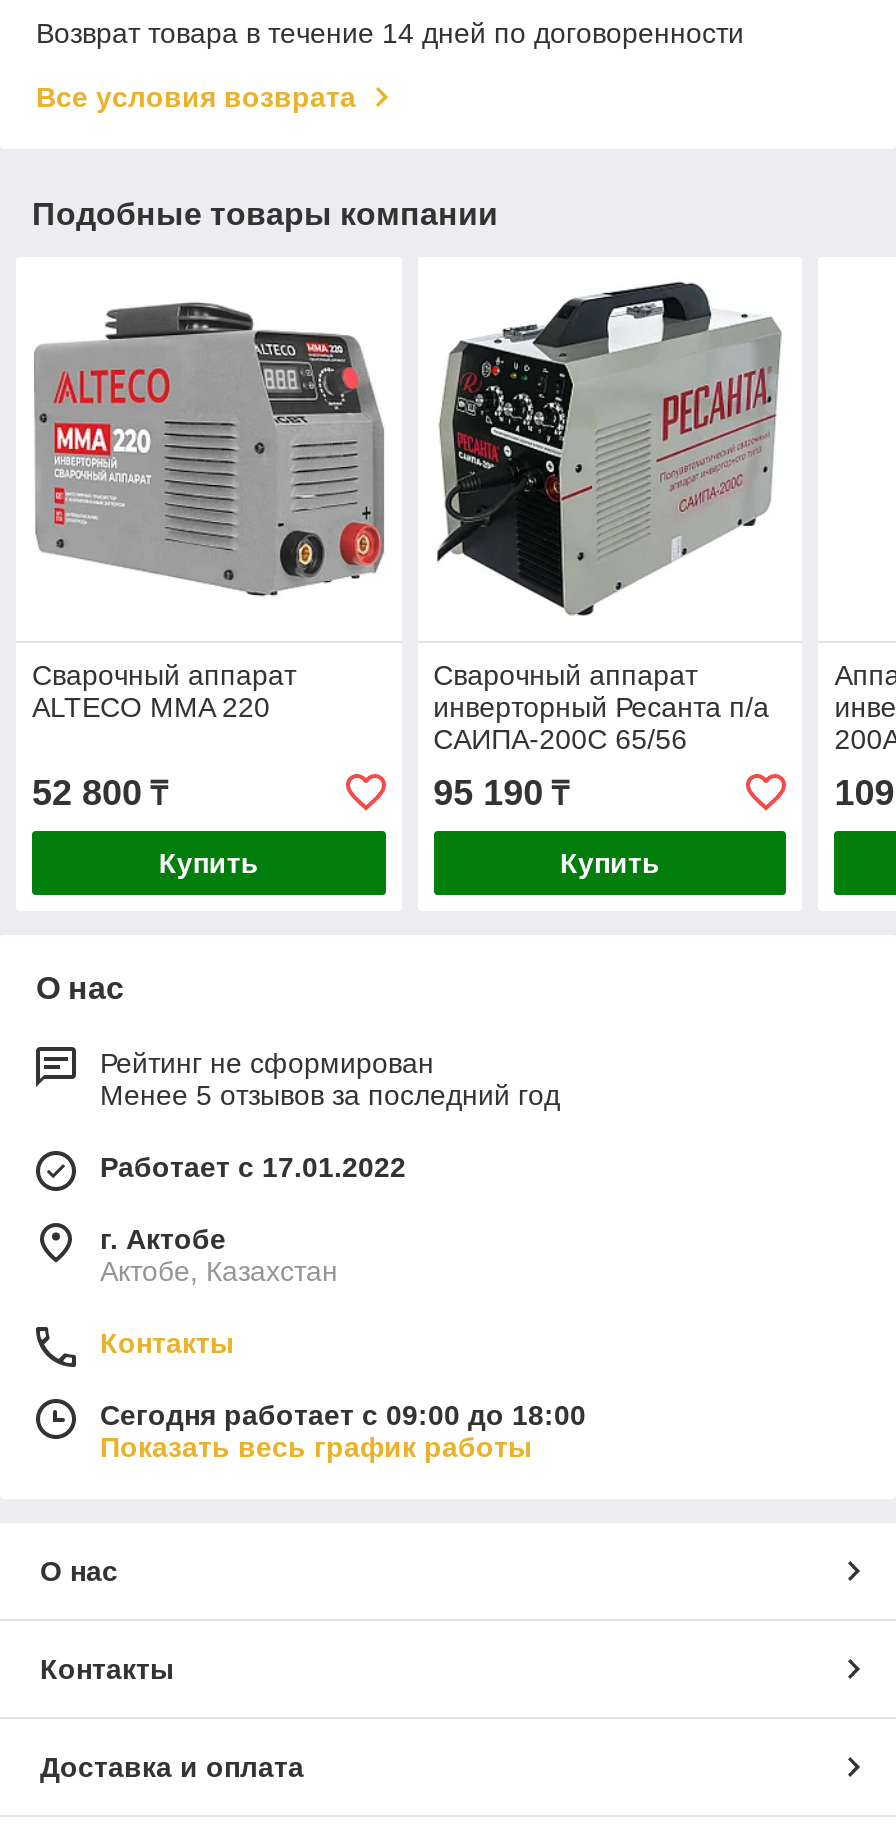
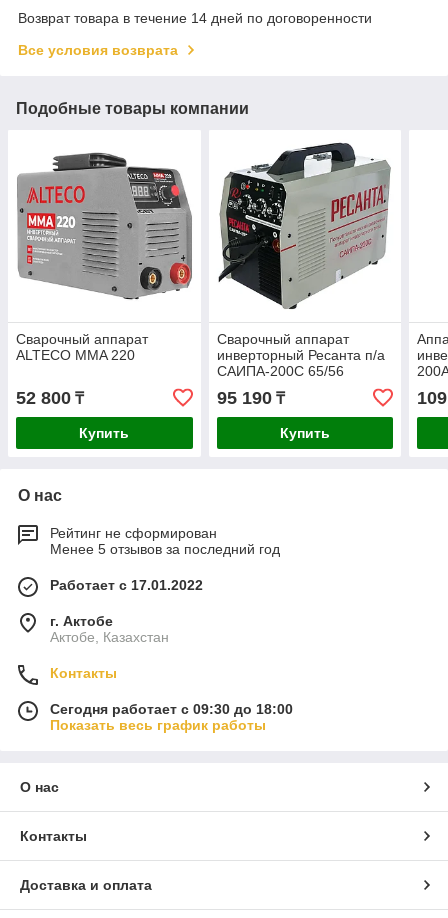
- Сегодня работает с 09:00 до 18:00
+ Сегодня работает с 09:30 до 18:00
